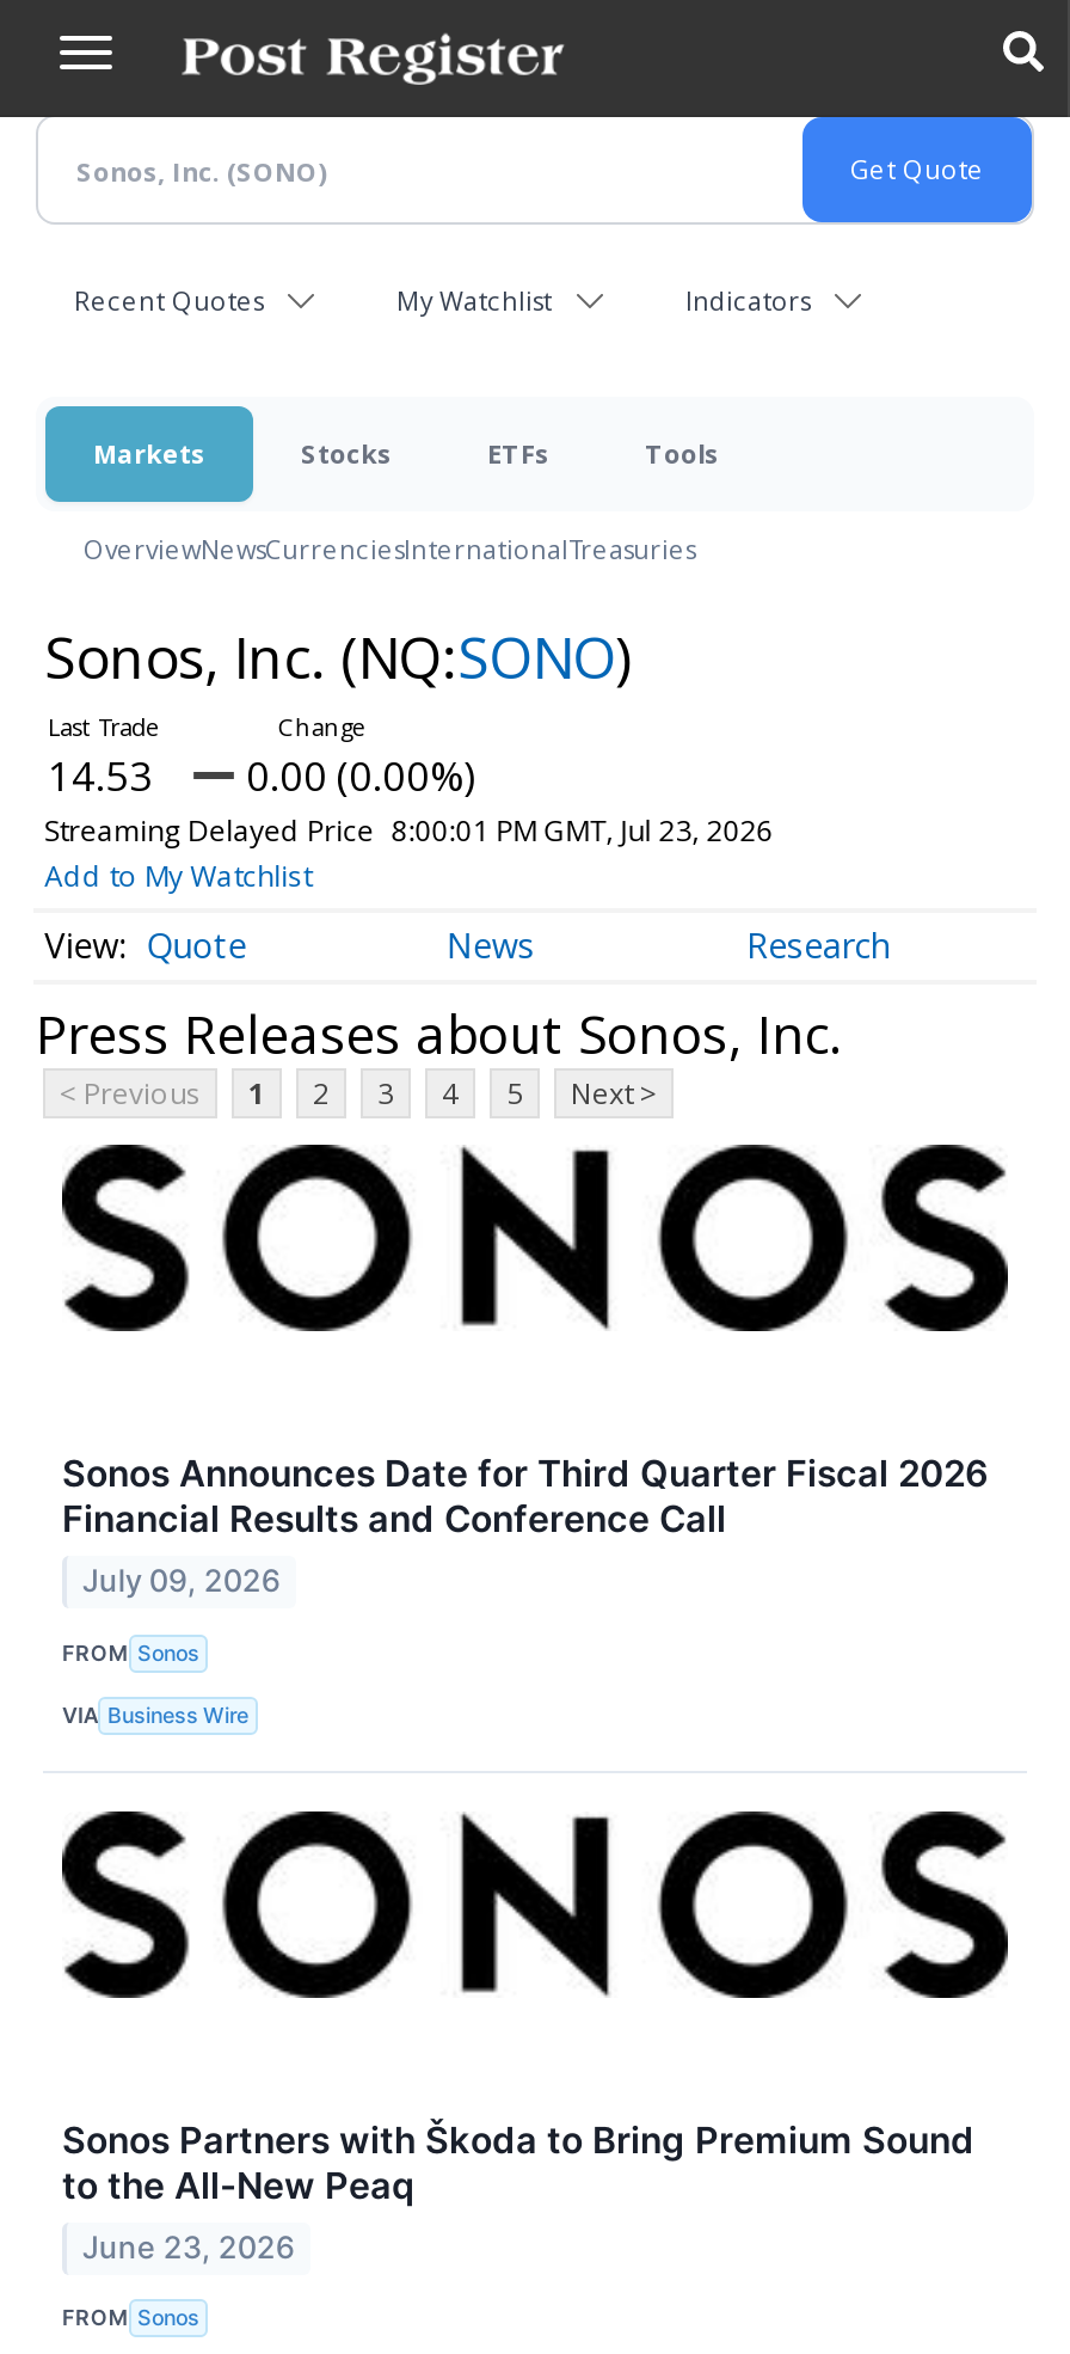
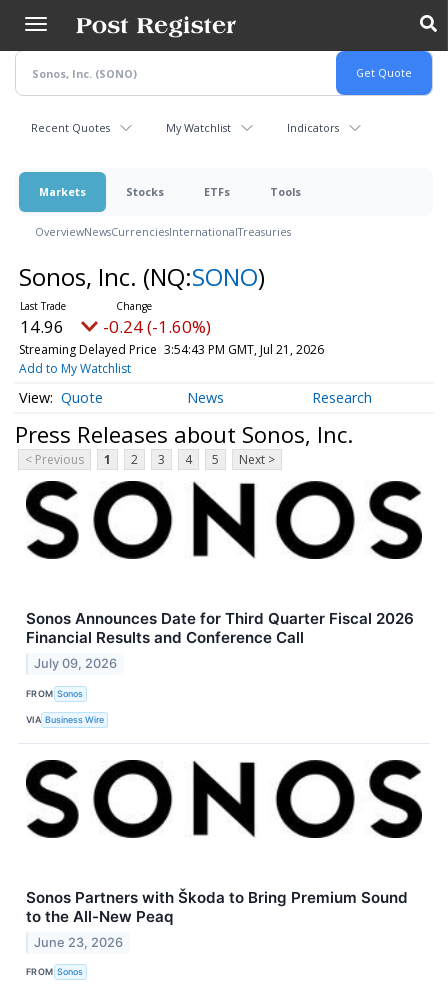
- 14.53
+ 14.96

- 0.00 (0.00%)
+ -0.24 (-1.60%)

- Streaming Delayed Price 8:00:01 PM GMT, Jul 23, 2026
+ Streaming Delayed Price 3:54:43 PM GMT, Jul 21, 2026
